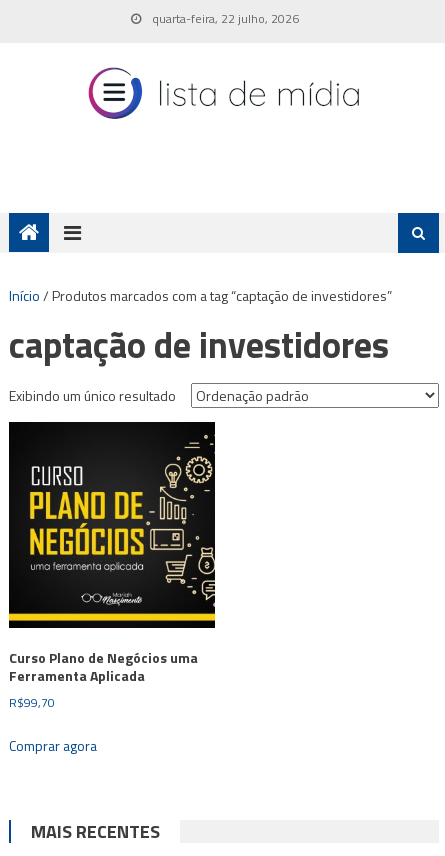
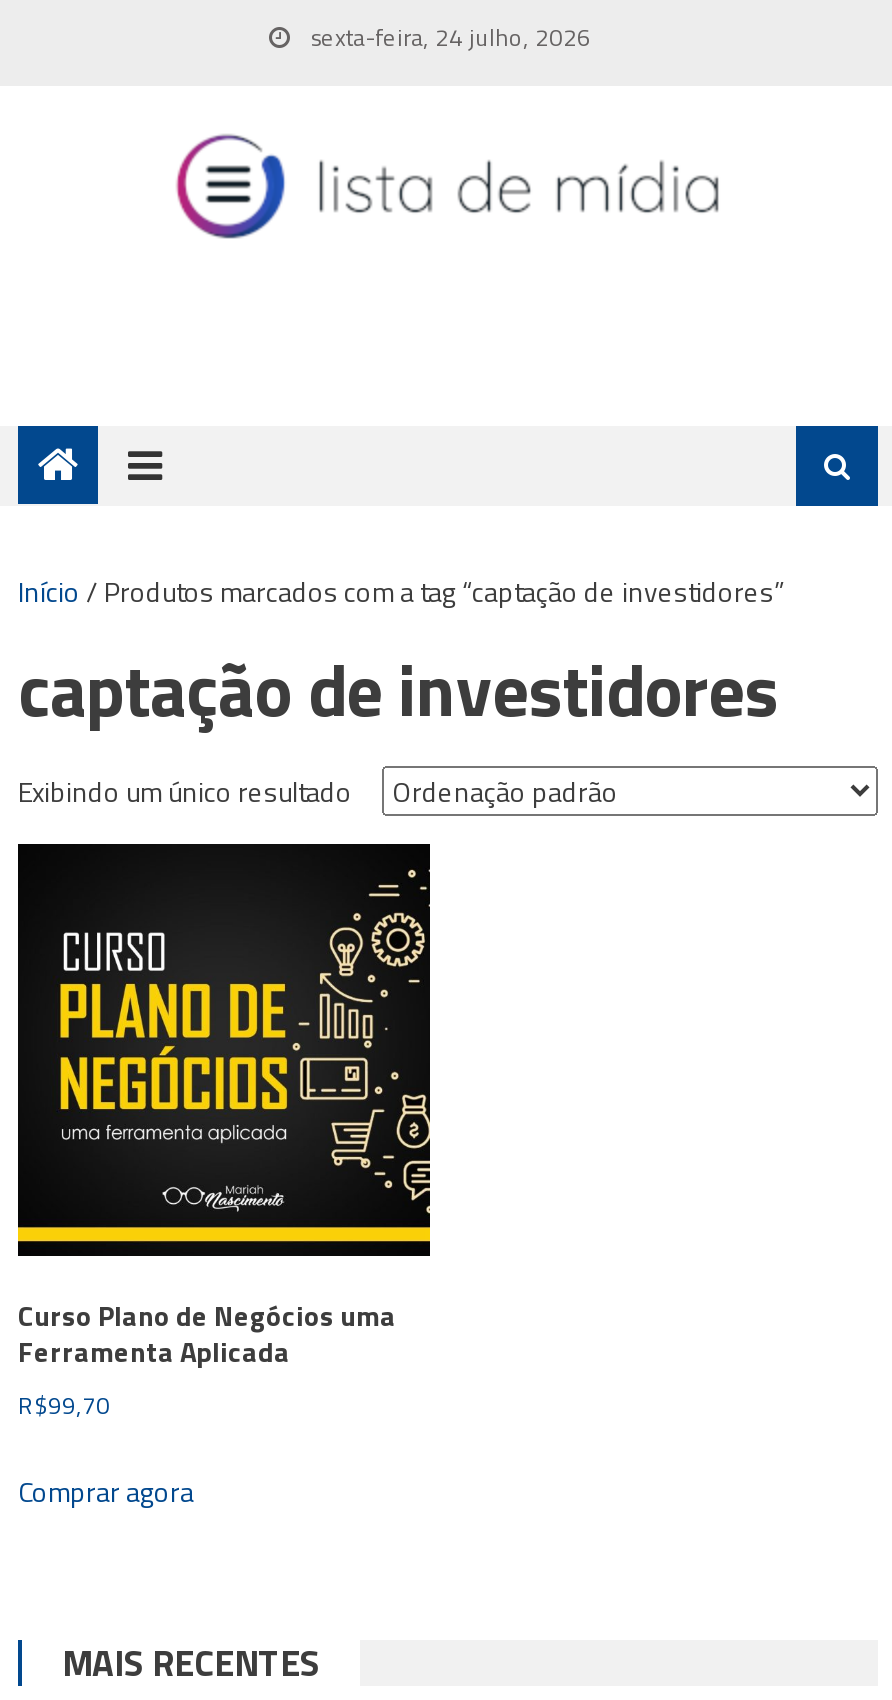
- quarta-feira, 22 julho, 2026
+ sexta-feira, 24 julho, 2026
